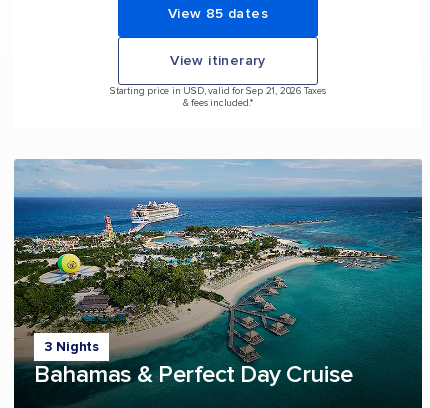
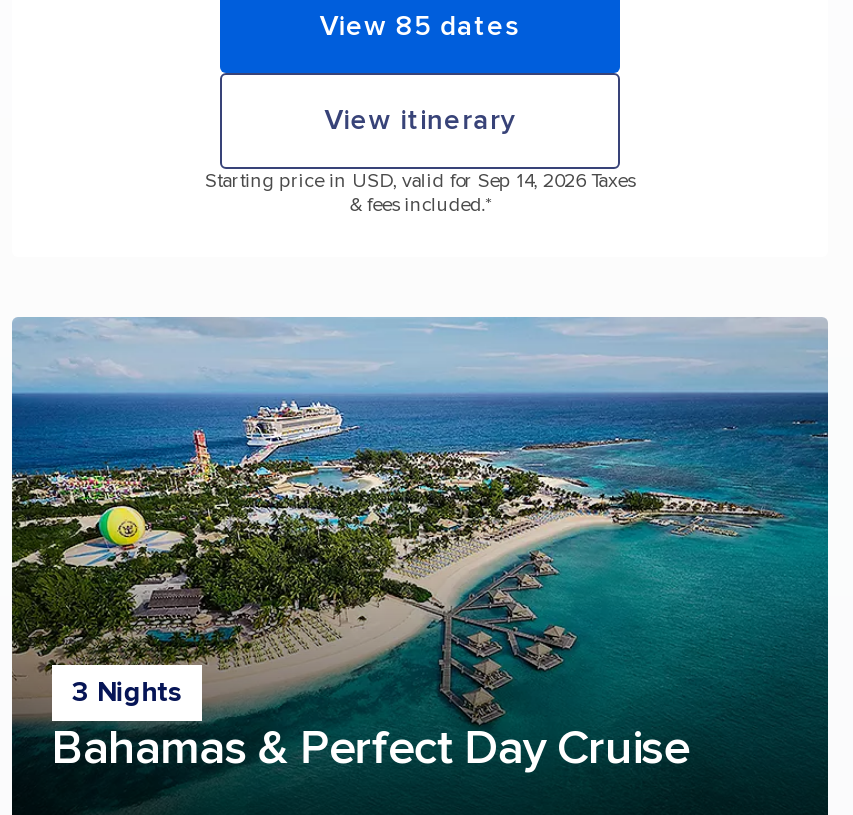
- Starting price in USD, valid for Sep 21, 2026 Taxes
+ Starting price in USD, valid for Sep 14, 2026 Taxes
